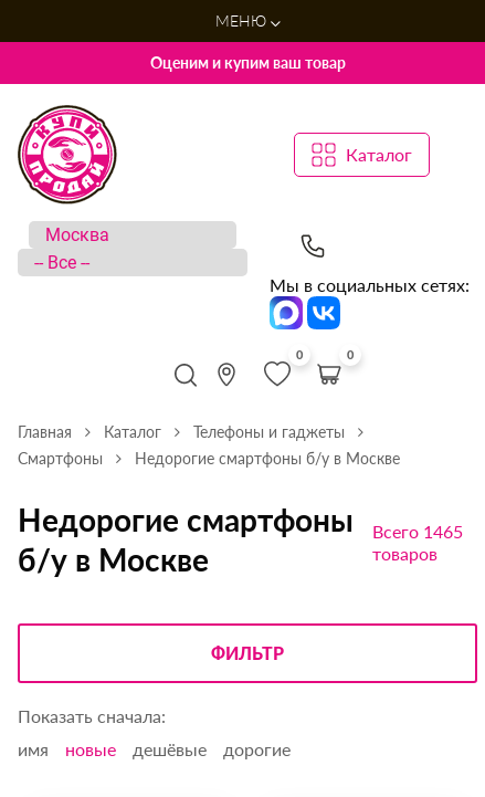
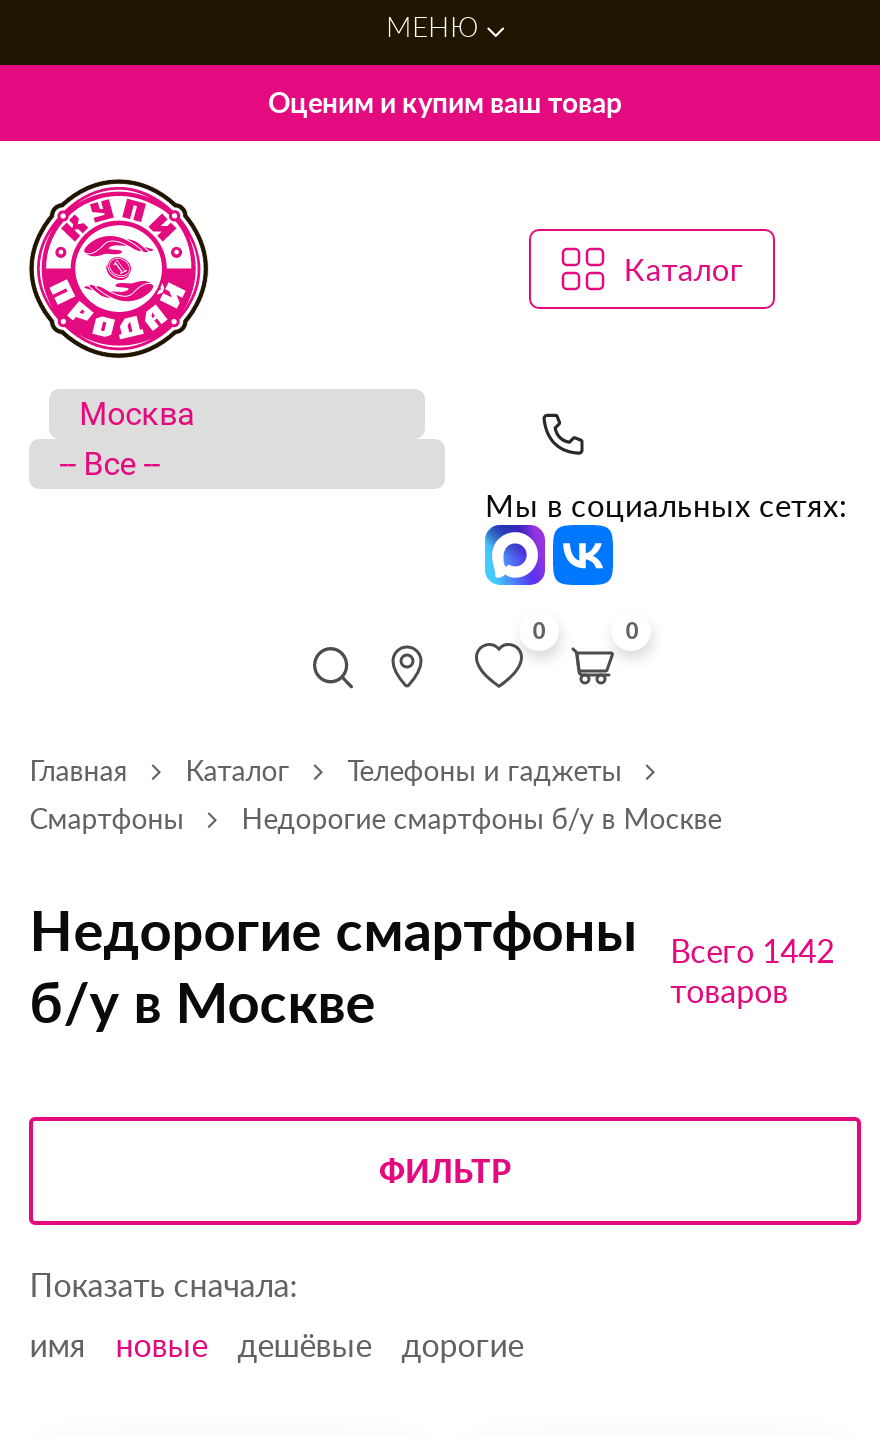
- Недорогие смартфоны Всего 1465
+ Недорогие смартфоны Всего 1442
